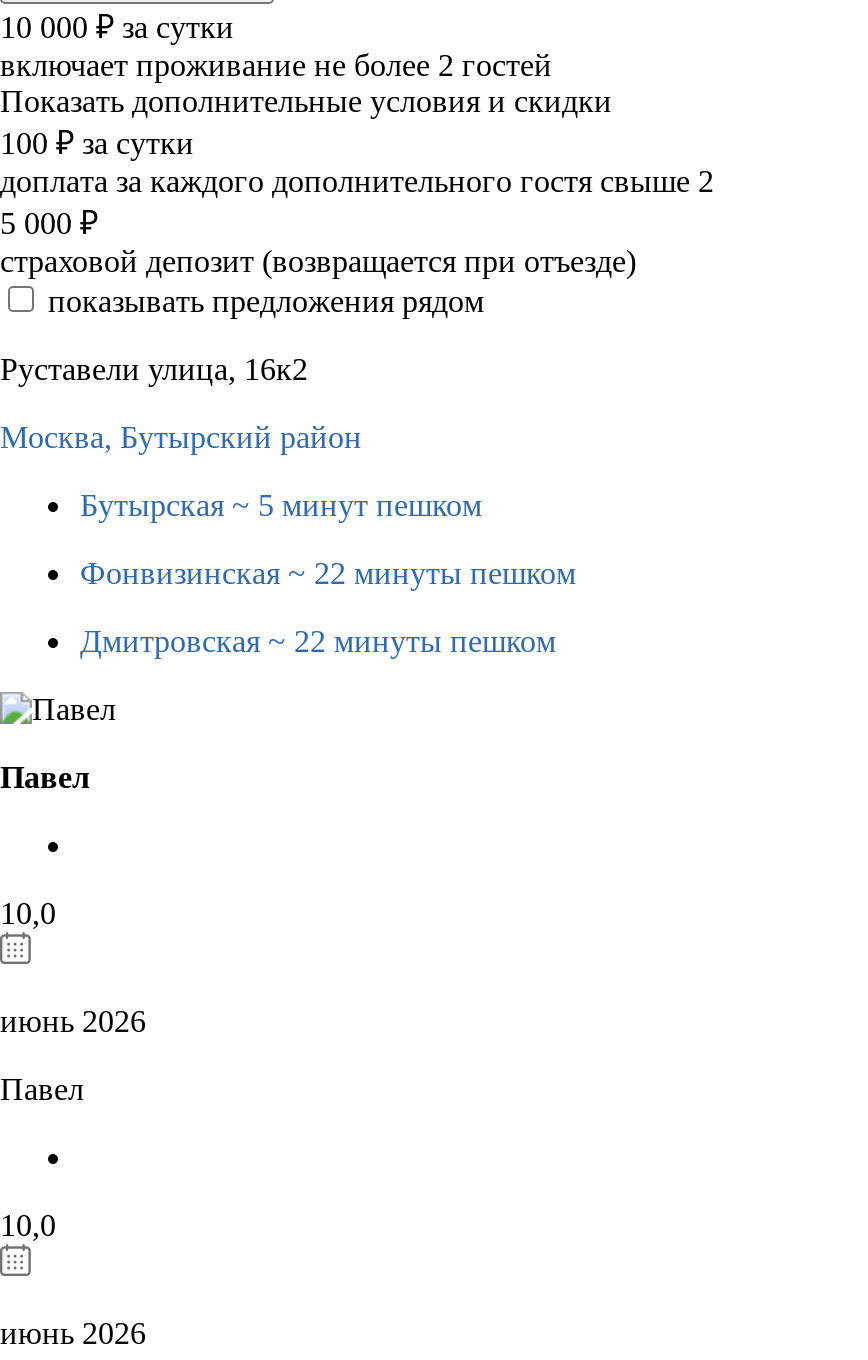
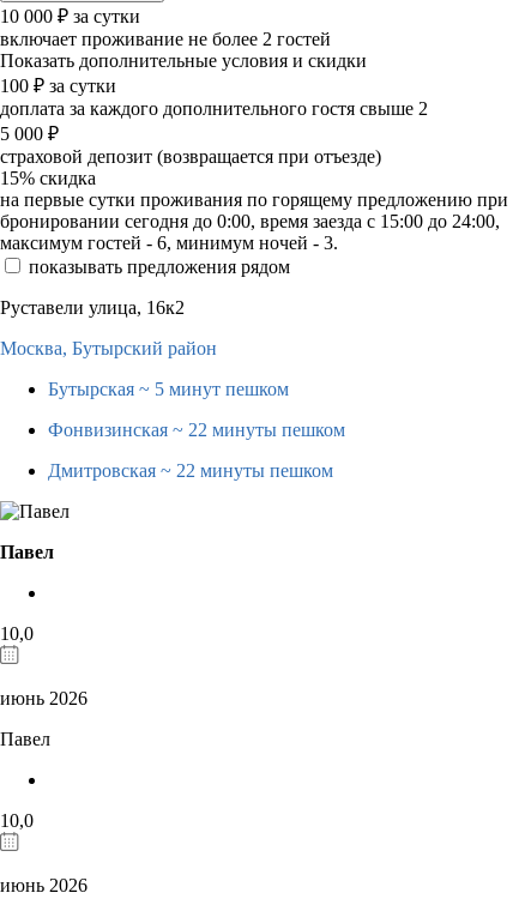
+ 15% скидка
+ на первые сутки проживания по горящему предложению при
+ бронировании сегодня до 0:00, время заезда с 15:00 до 24:00,
+ максимум гостей - 6, минимум ночей - 3.
